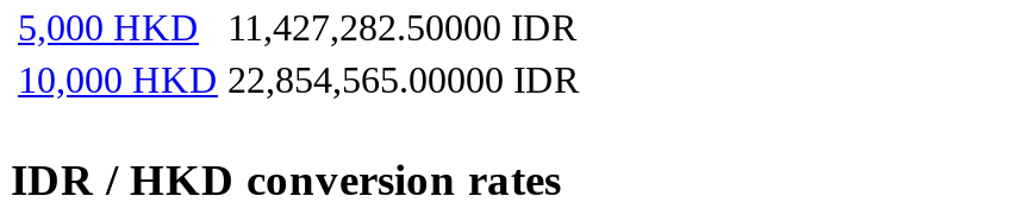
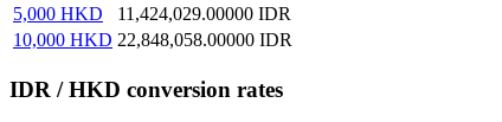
- 5,000 HKD 11,427,282.50000 IDR
+ 5,000 HKD 11,424,029.00000 IDR

- 10,000 HKD 22,854,565.00000 IDR
+ 10,000 HKD 22,848,058.00000 IDR
